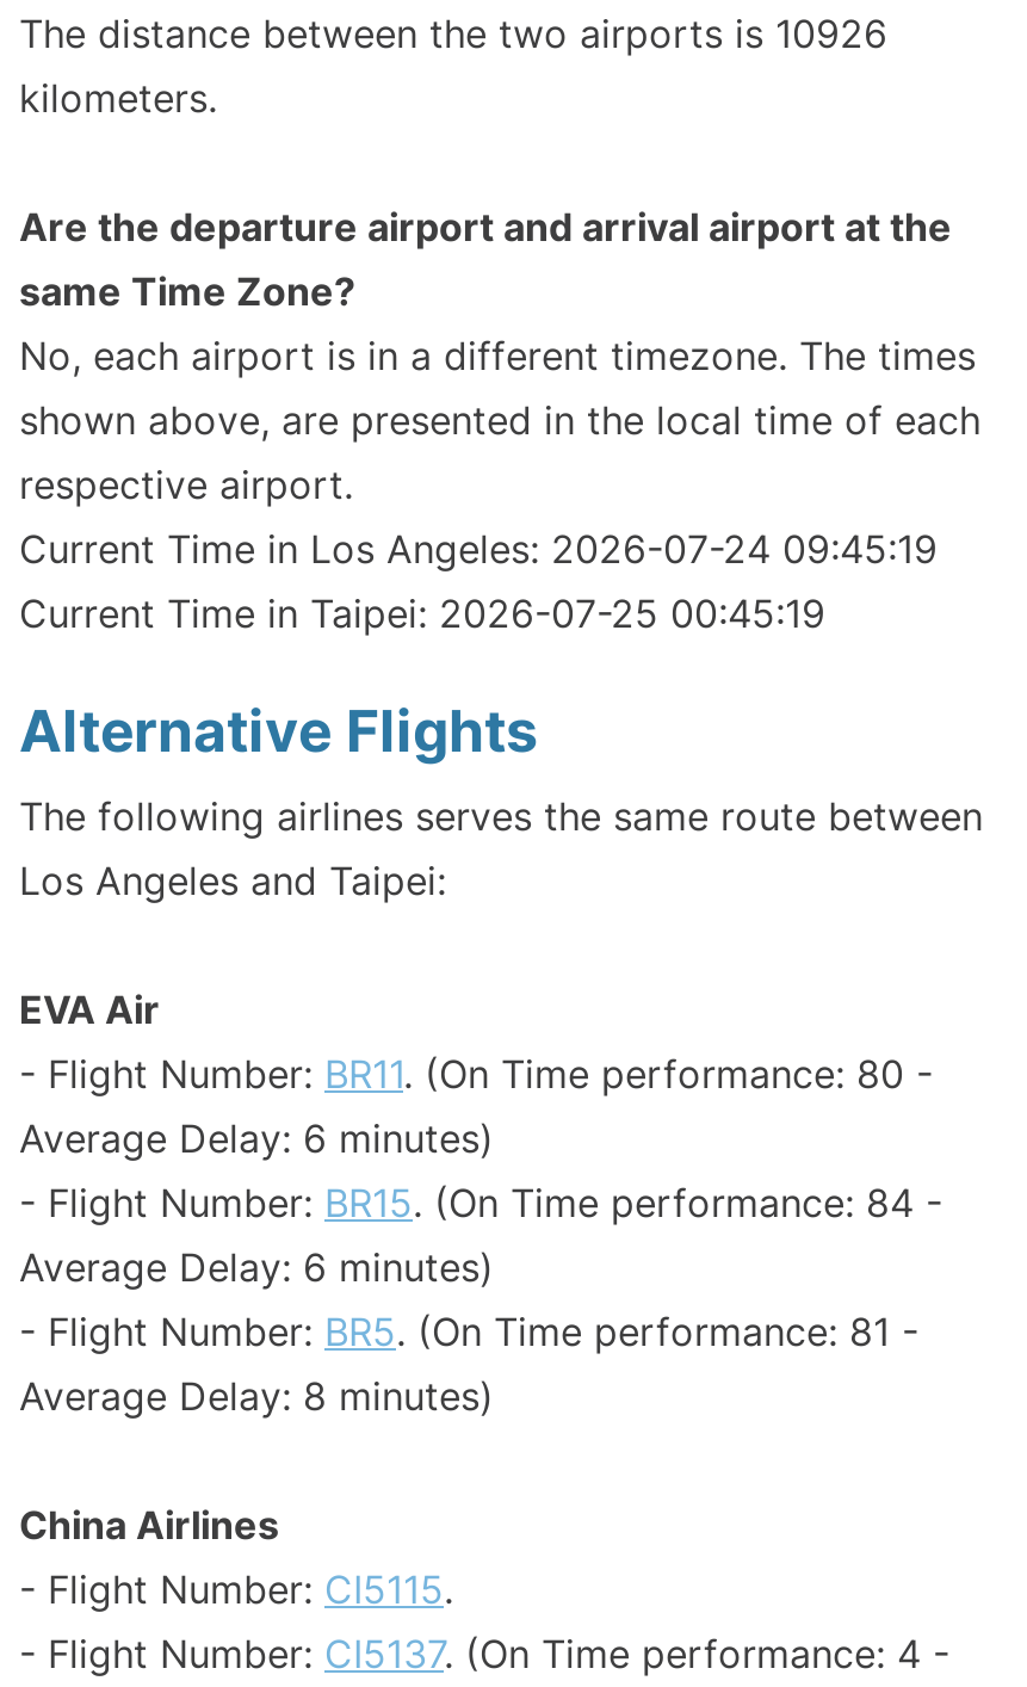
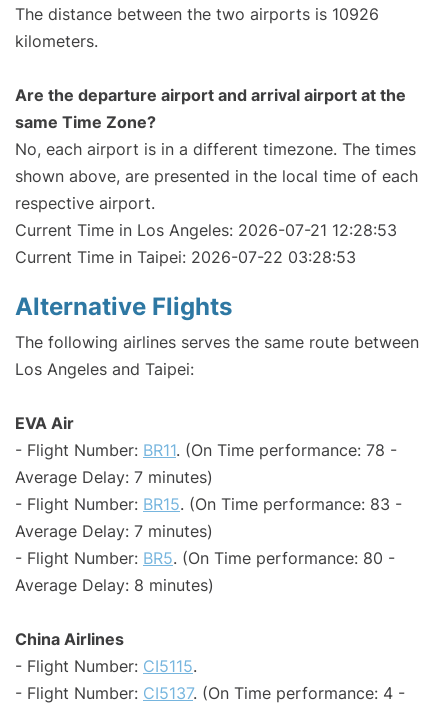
- Current Time in Los Angeles: 2026-07-24 09:45:19
+ Current Time in Los Angeles: 2026-07-21 12:28:53

- Current Time in Taipei: 2026-07-25 00:45:19
+ Current Time in Taipei: 2026-07-22 03:28:53

- - Flight Number: BR11. (On Time performance: 80 -
+ - Flight Number: BR11. (On Time performance: 78 -

- Average Delay: 6 minutes)
+ Average Delay: 7 minutes)

- - Flight Number: BR15. (On Time performance: 84 -
+ - Flight Number: BR15. (On Time performance: 83 -

- Average Delay: 6 minutes)
+ Average Delay: 7 minutes)

- - Flight Number: BR5. (On Time performance: 81 -
+ - Flight Number: BR5. (On Time performance: 80 -
